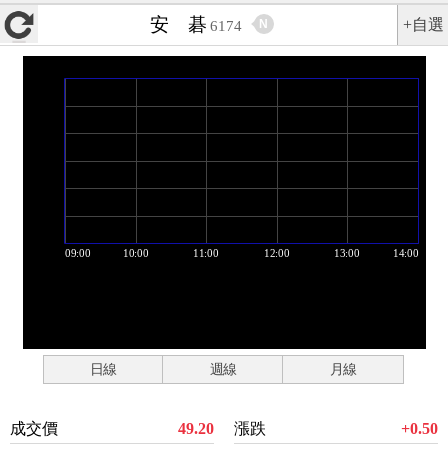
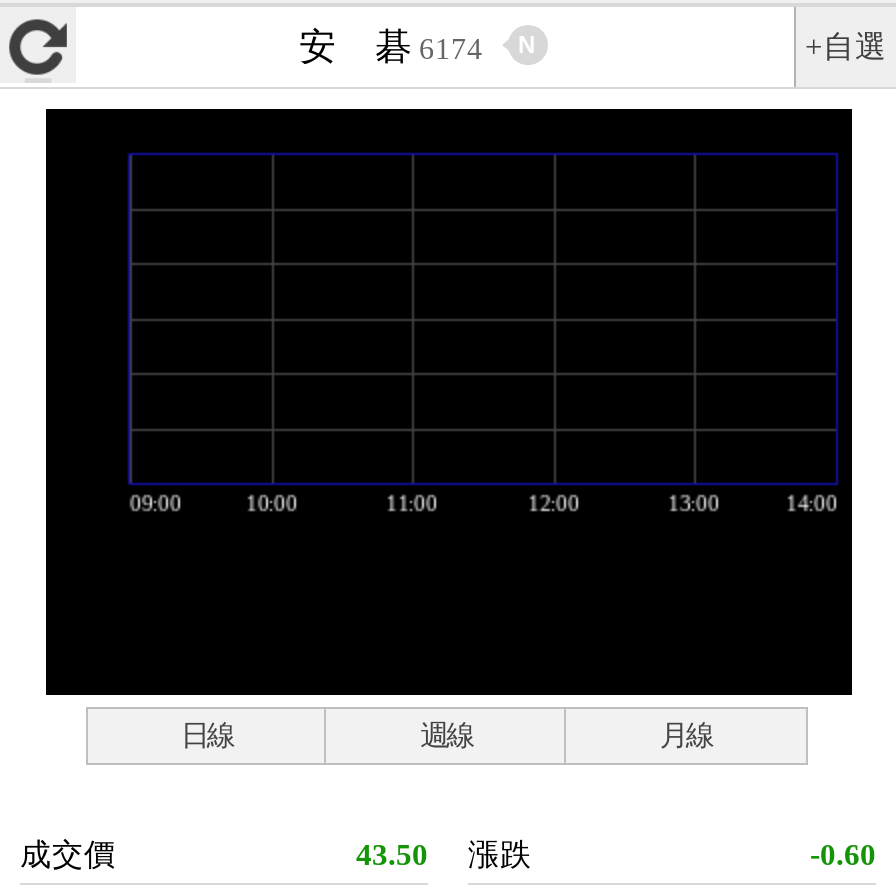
- 49.20 漲跌
+ 43.50 漲跌

- +0.50
+ -0.60
